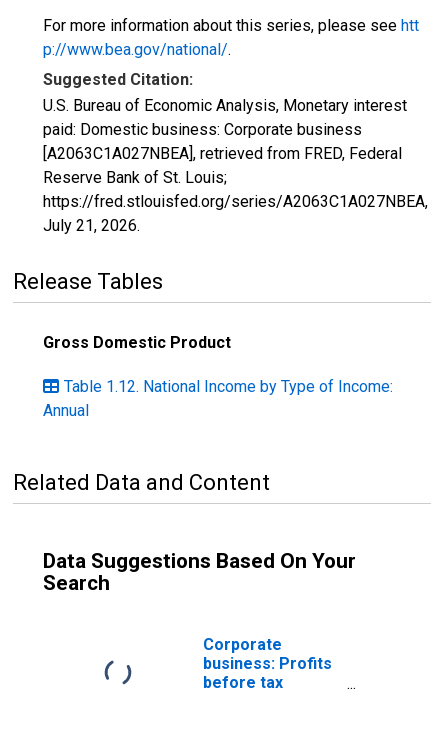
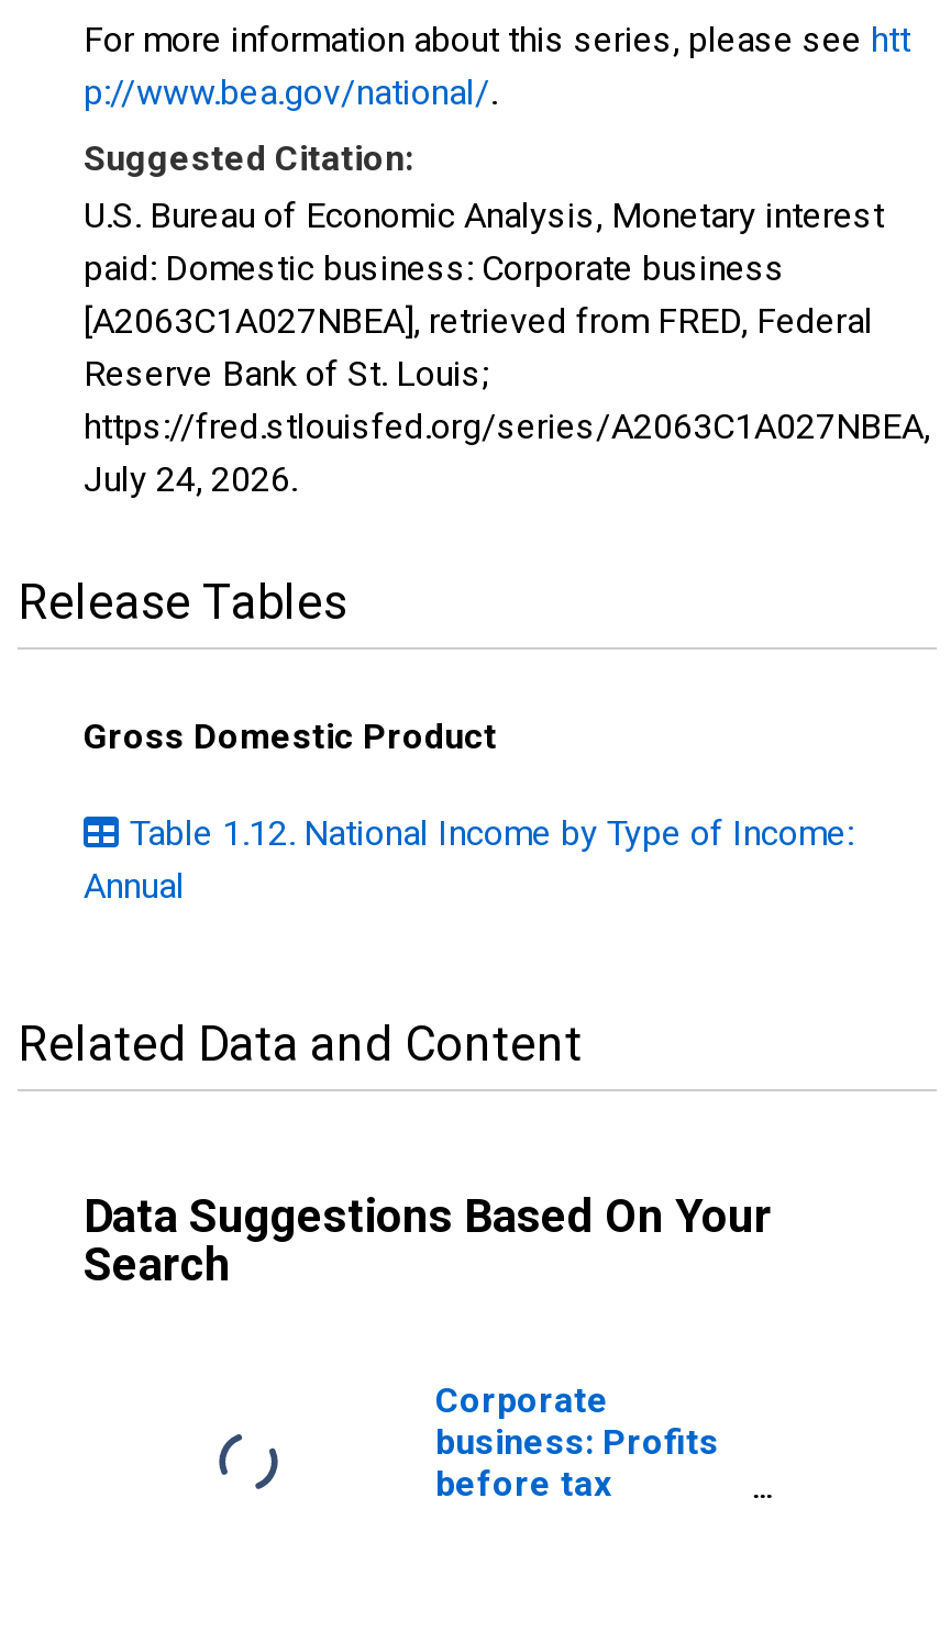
- July 21, 2026.
+ July 24, 2026.
